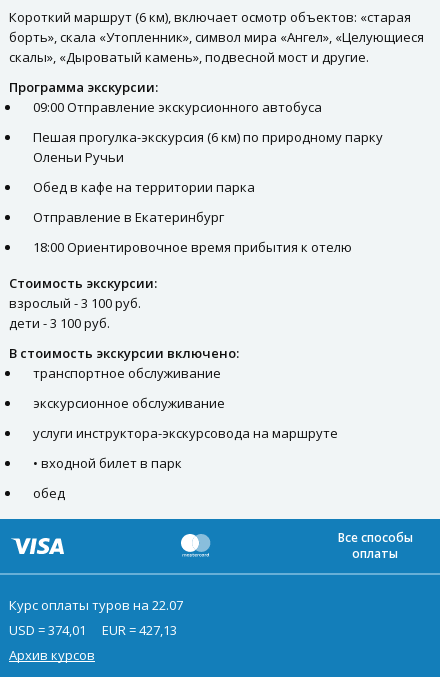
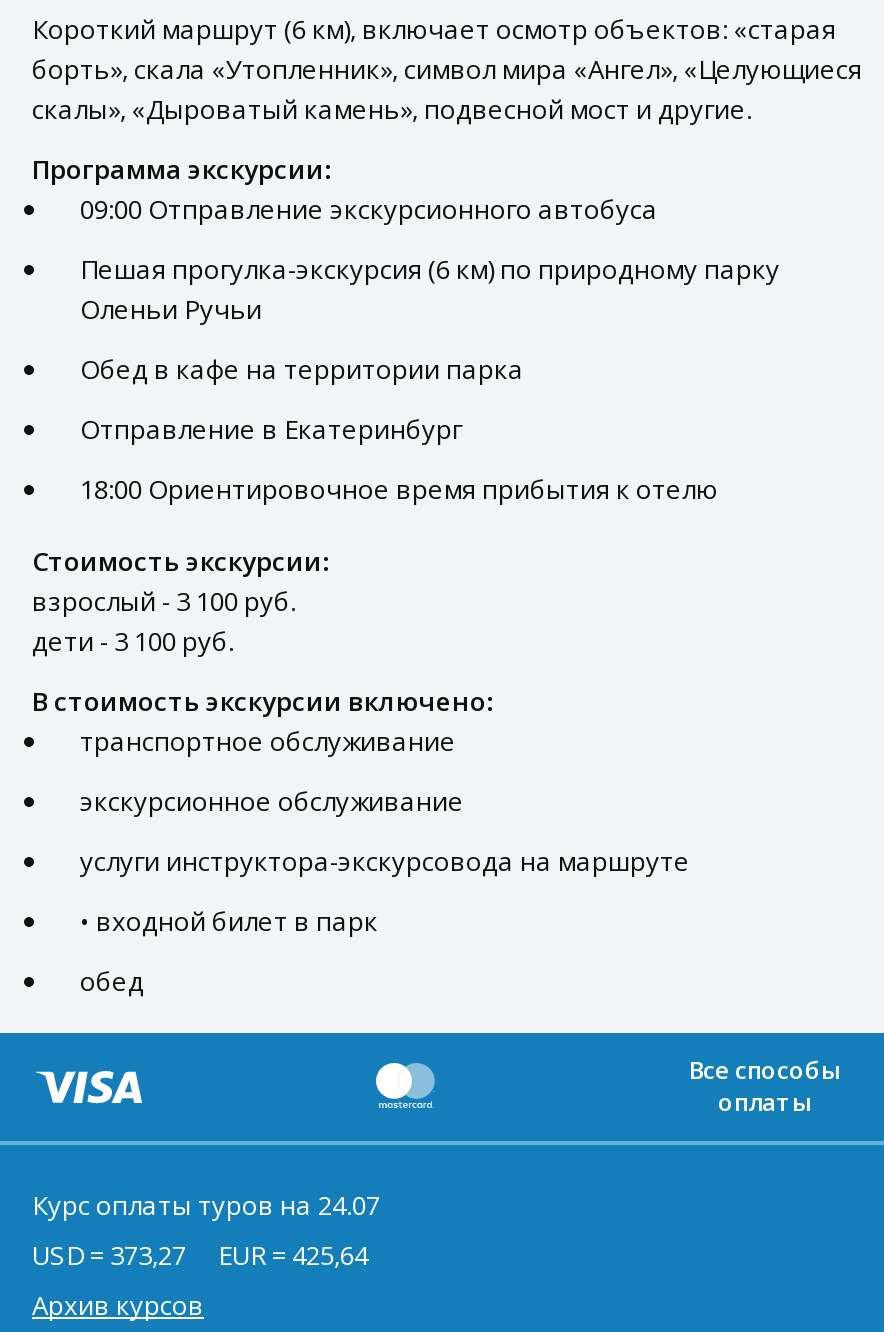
- Курс оплаты туров на 22.07
+ Курс оплаты туров на 24.07

- USD = 374,01
+ USD = 373,27

- EUR = 427,13
+ EUR = 425,64
